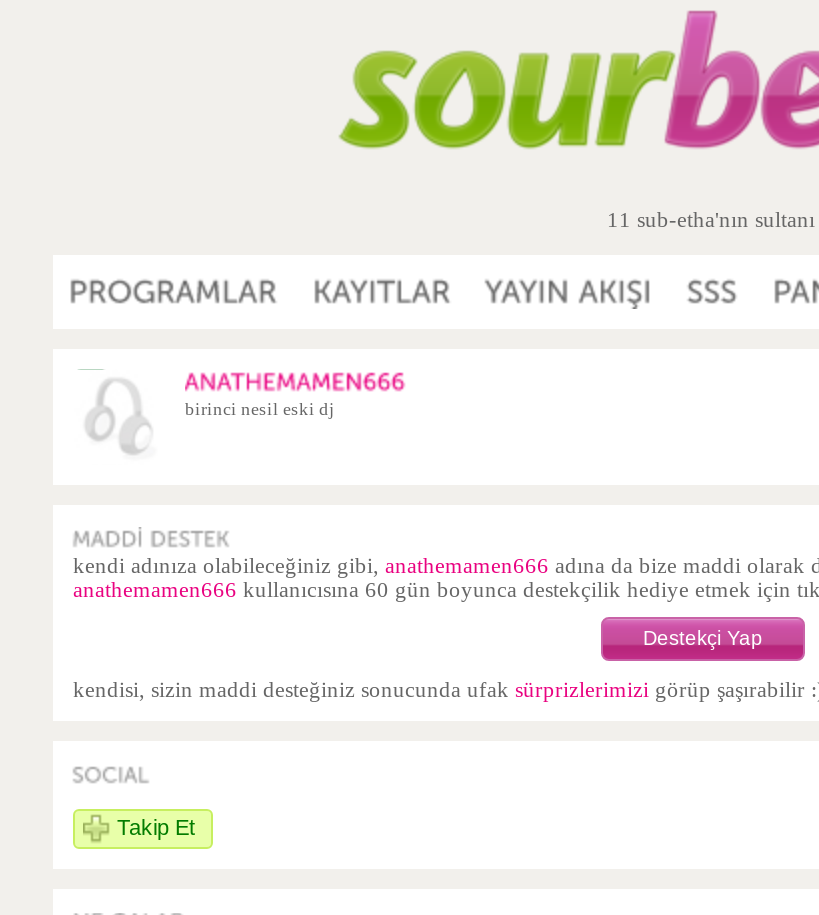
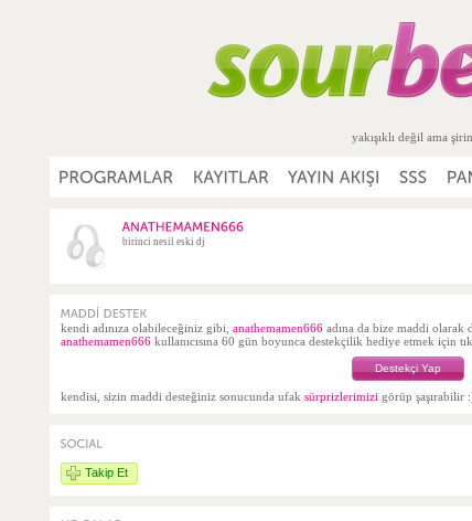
- 11 sub-etha'nın sultanı
+ yakışıklı değil ama şirin
